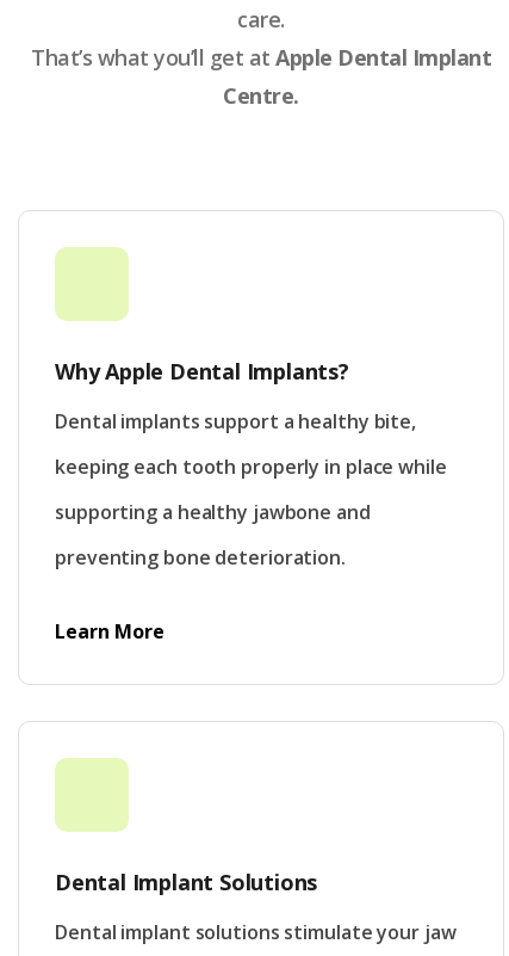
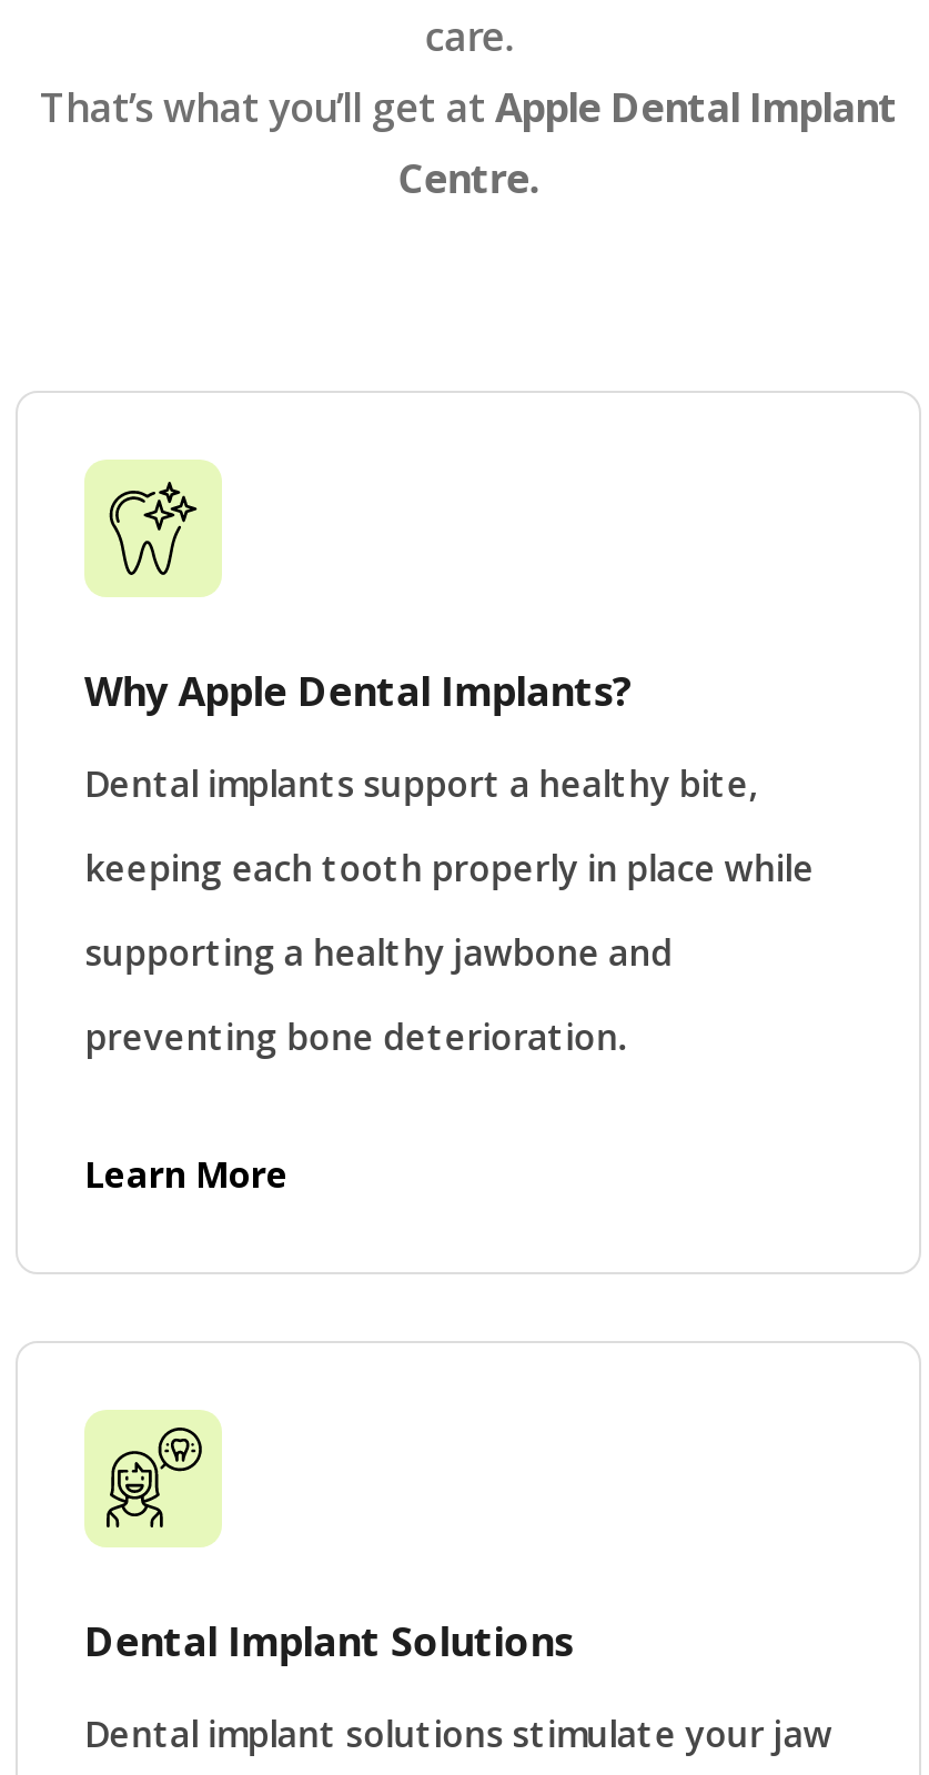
+ [image]

+ [image]
